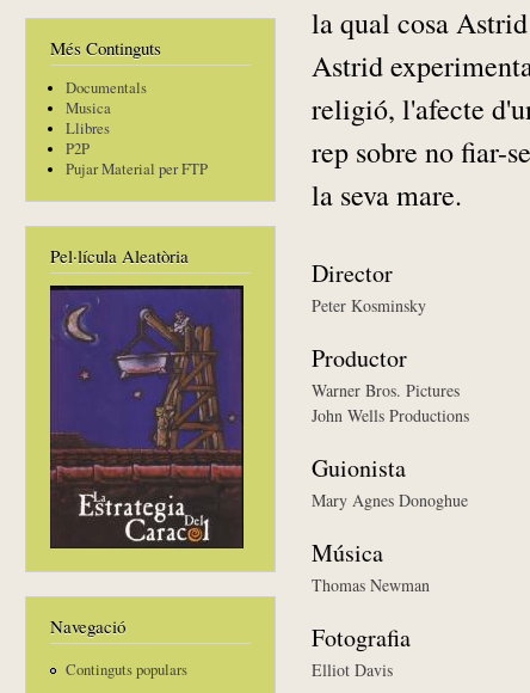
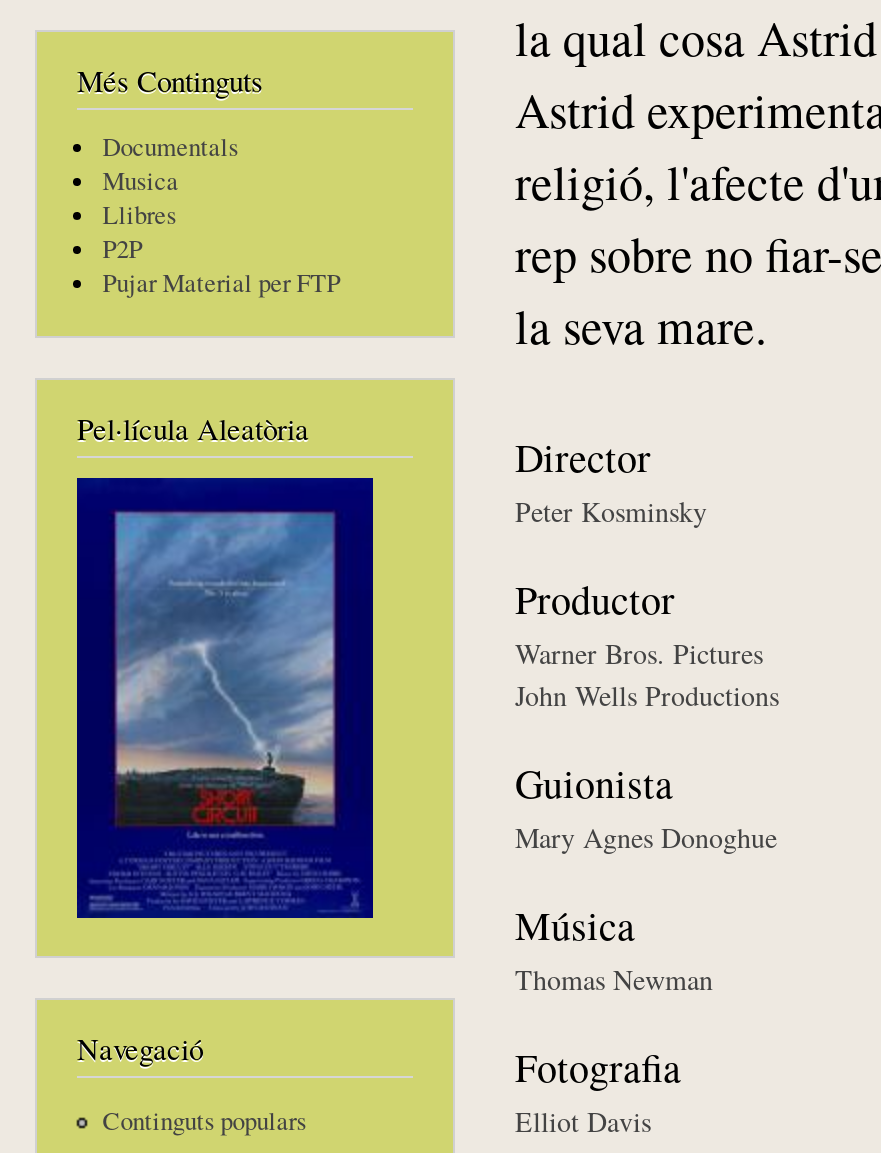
- [image]
+ [image]
